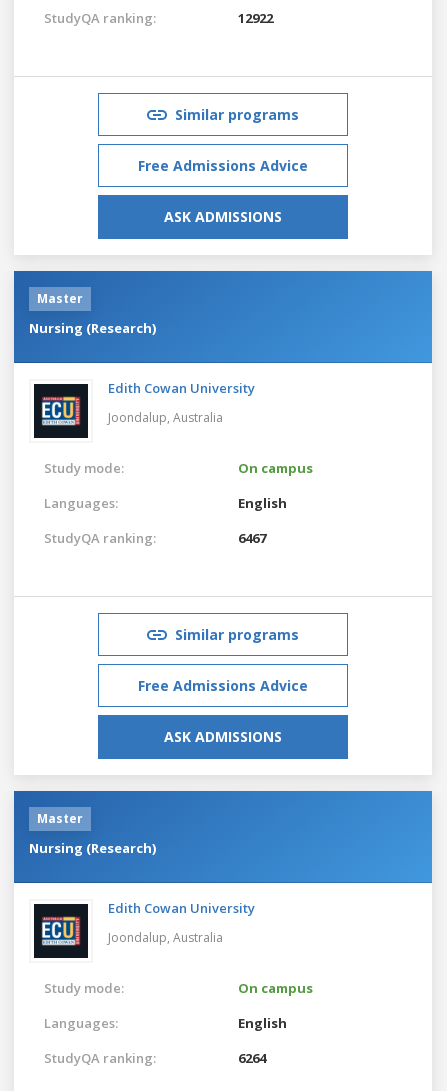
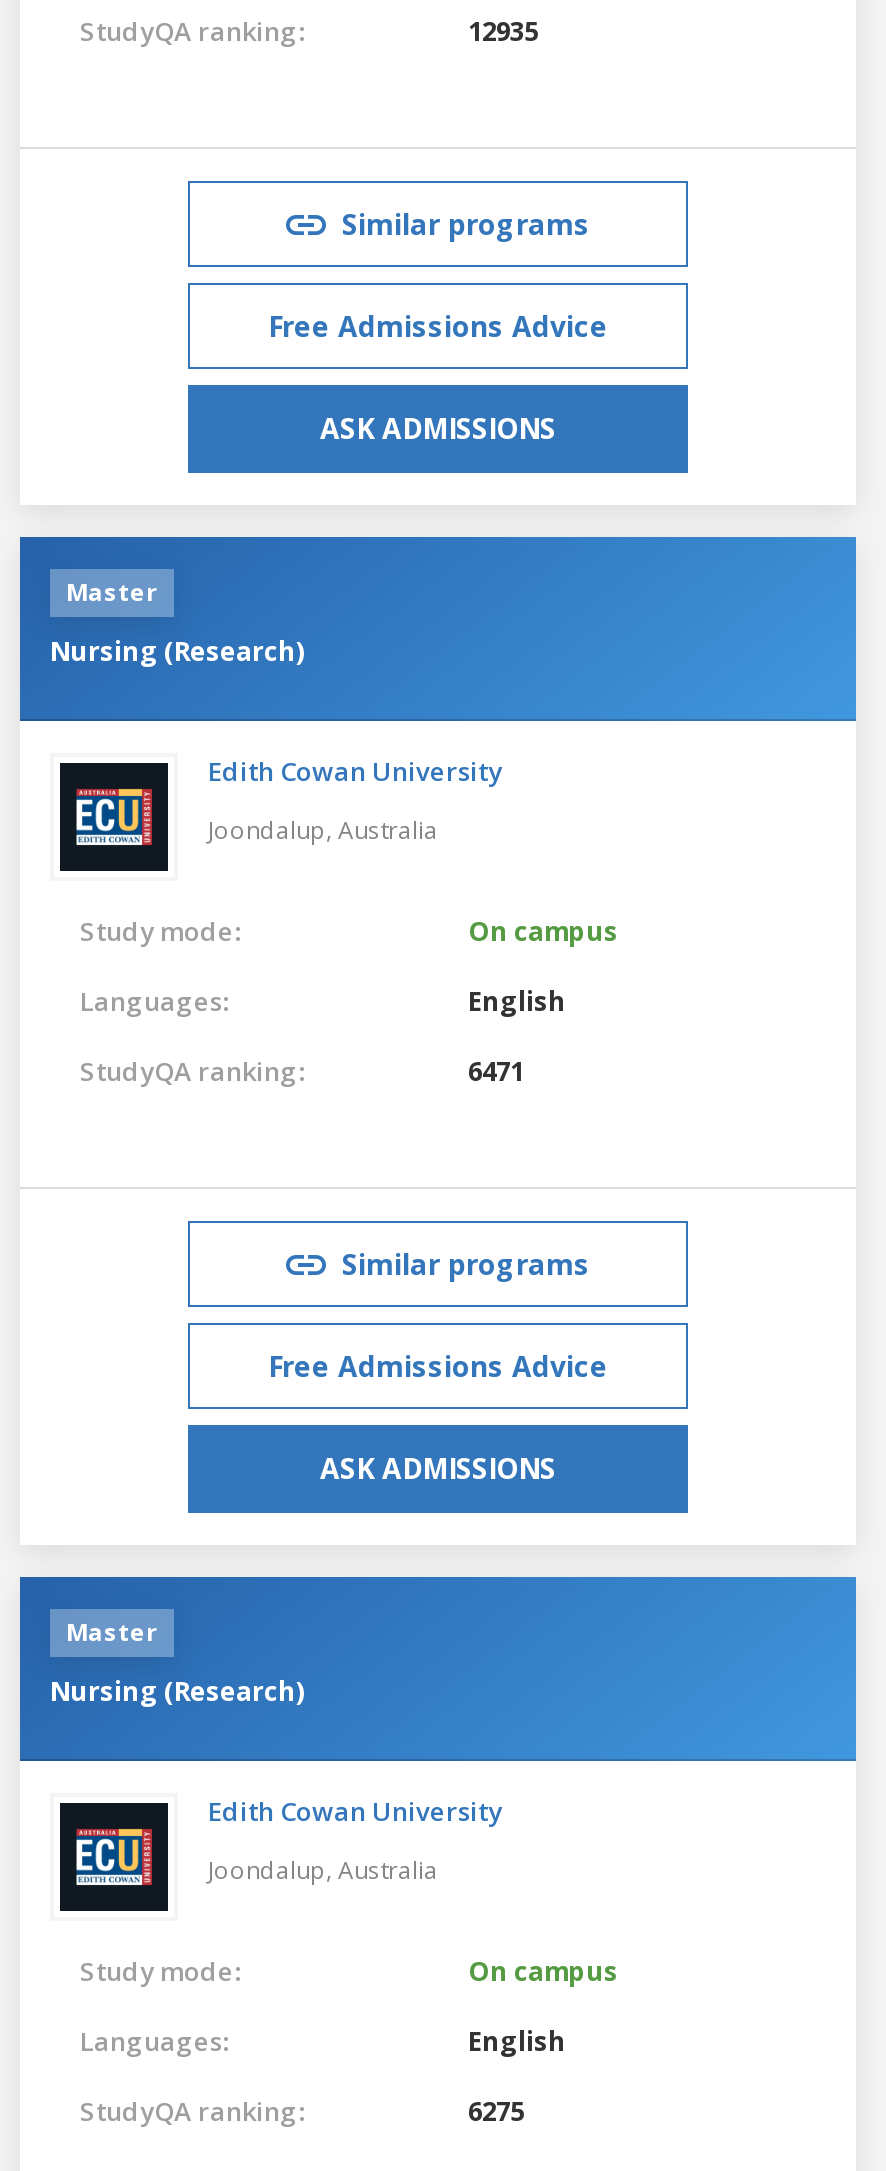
- 12922
+ 12935

- 6467
+ 6471

- 6264
+ 6275
